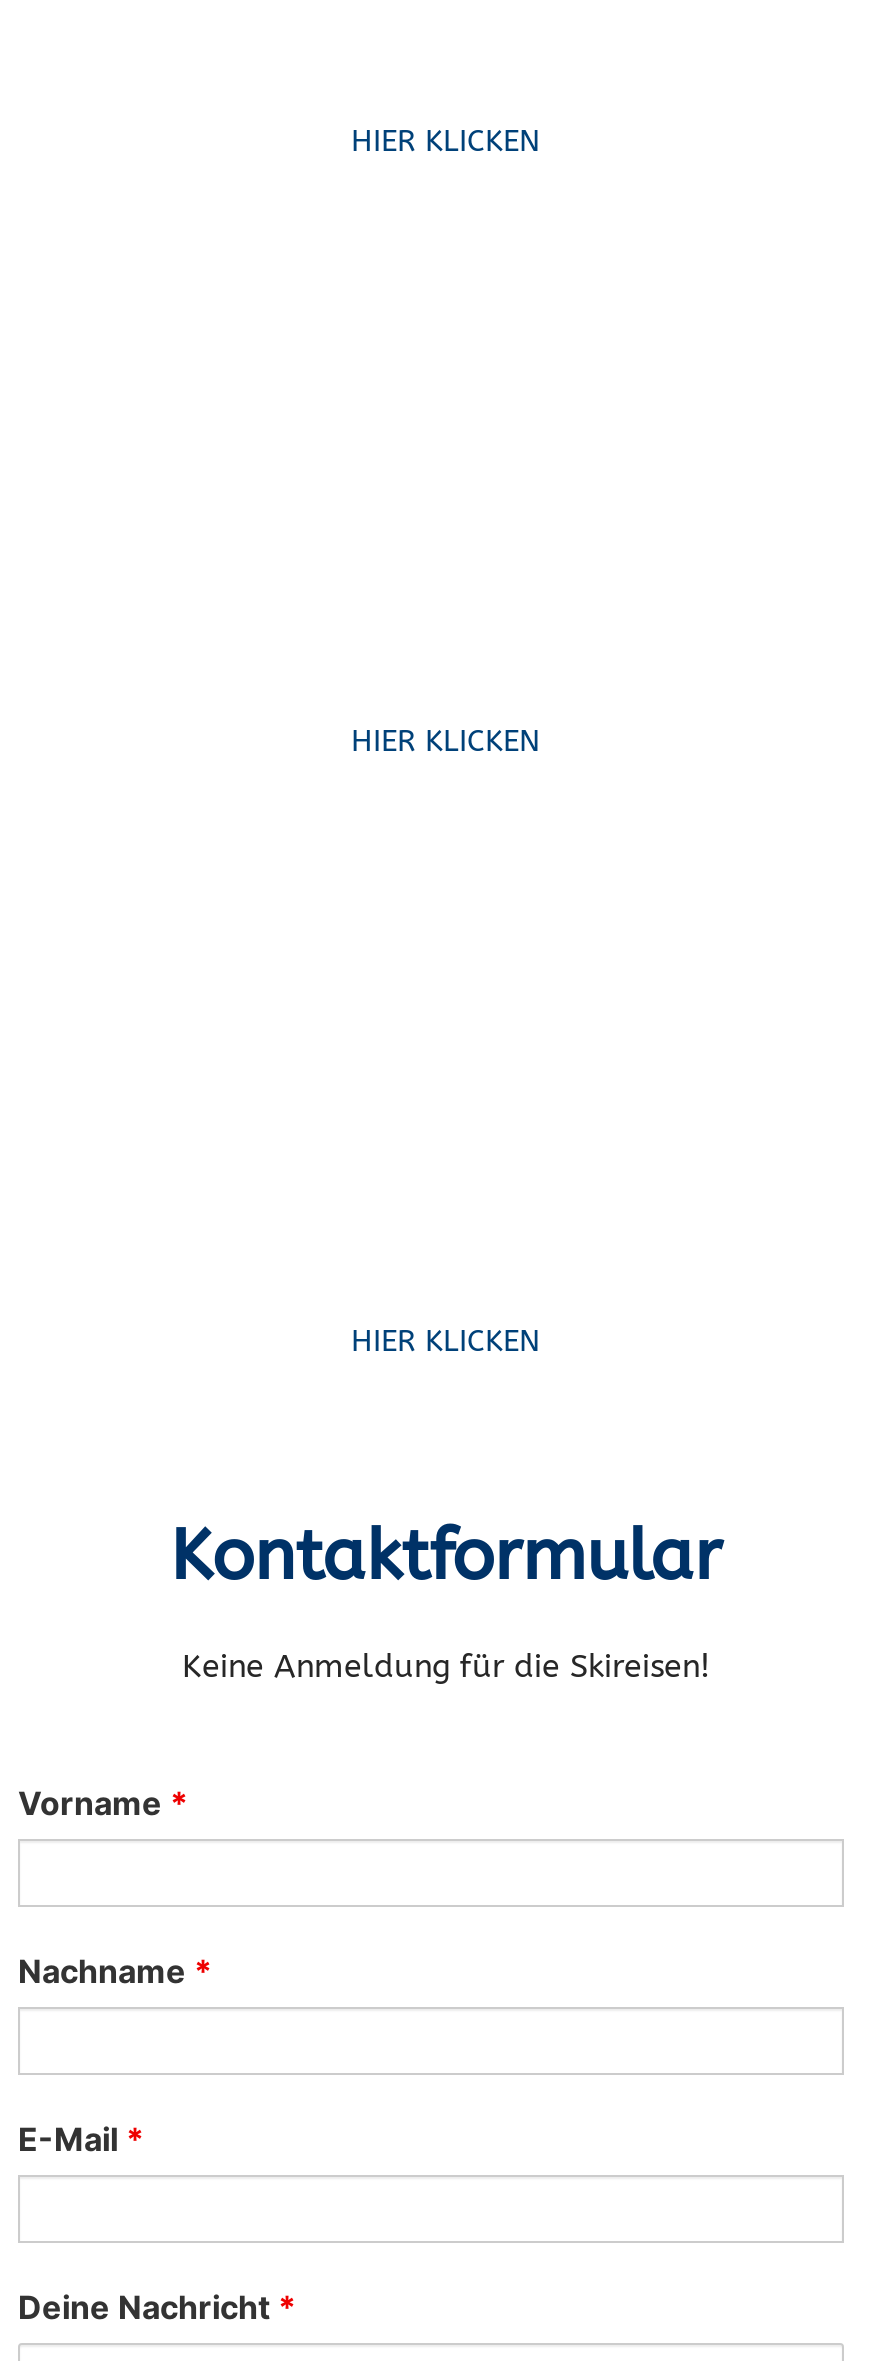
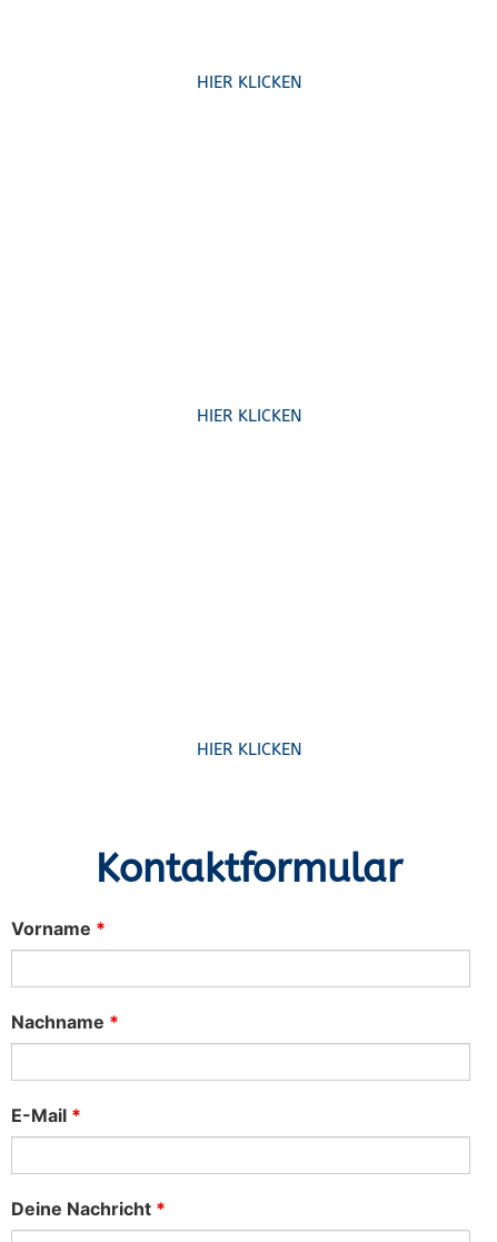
- Keine Anmeldung für die Skireisen!
